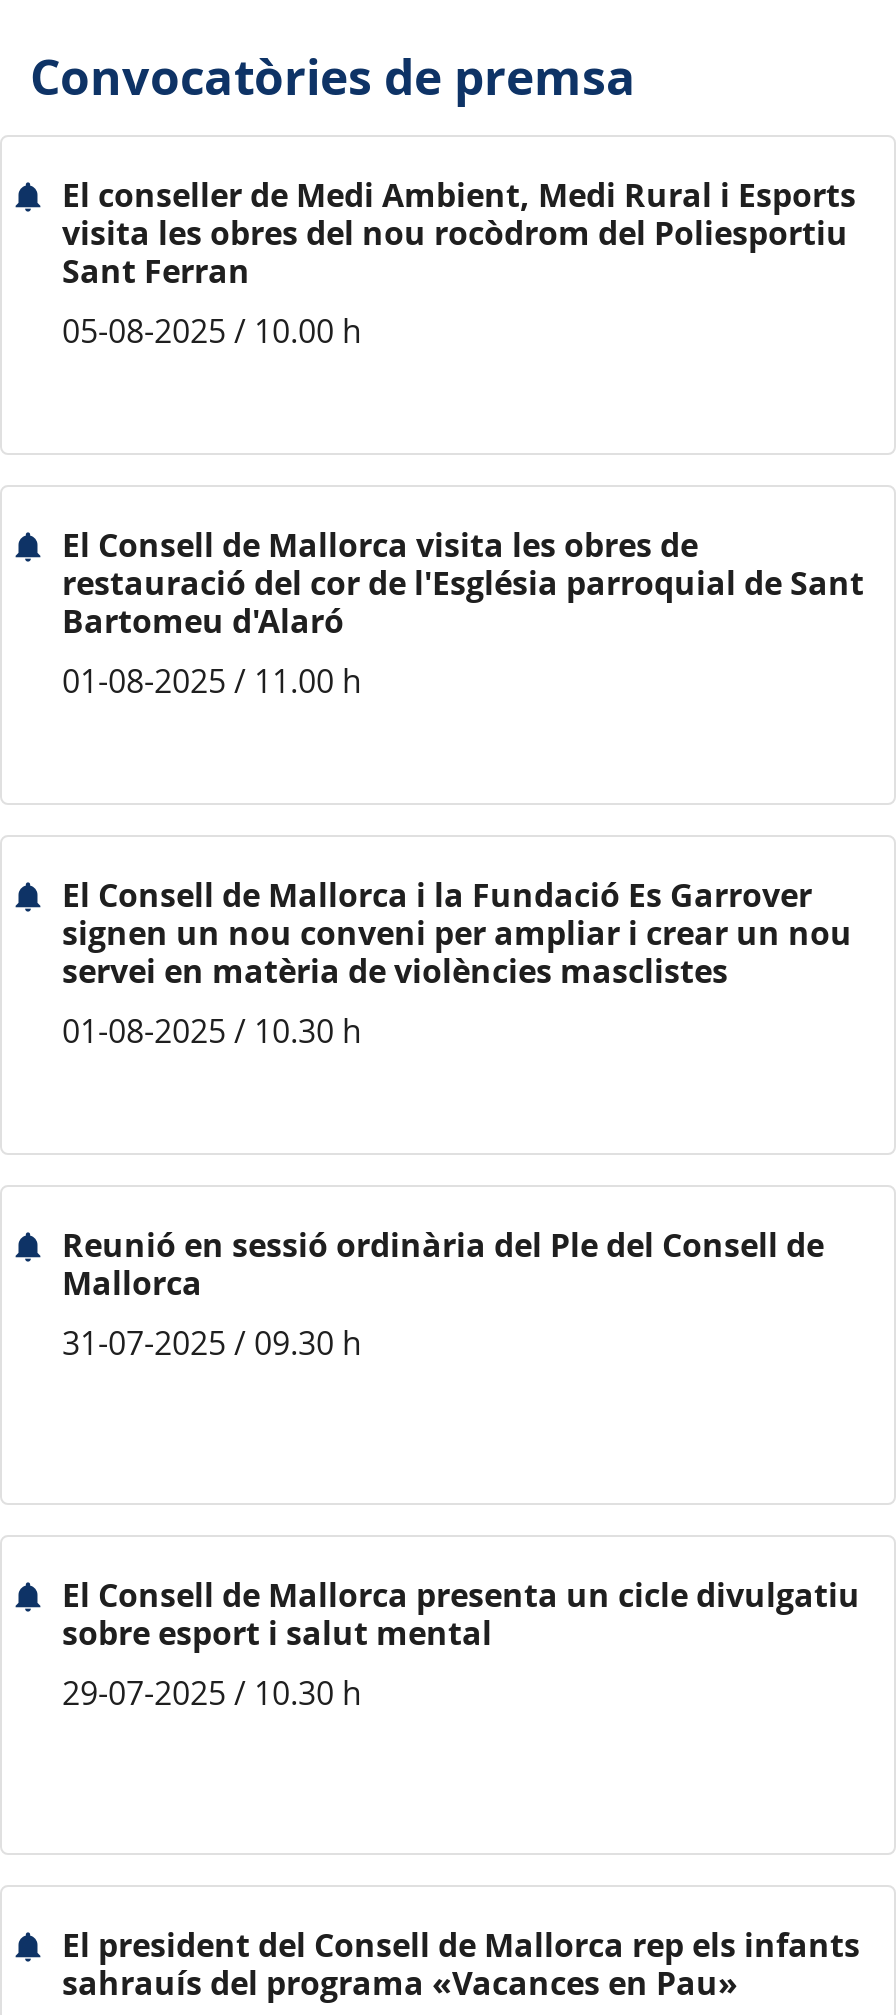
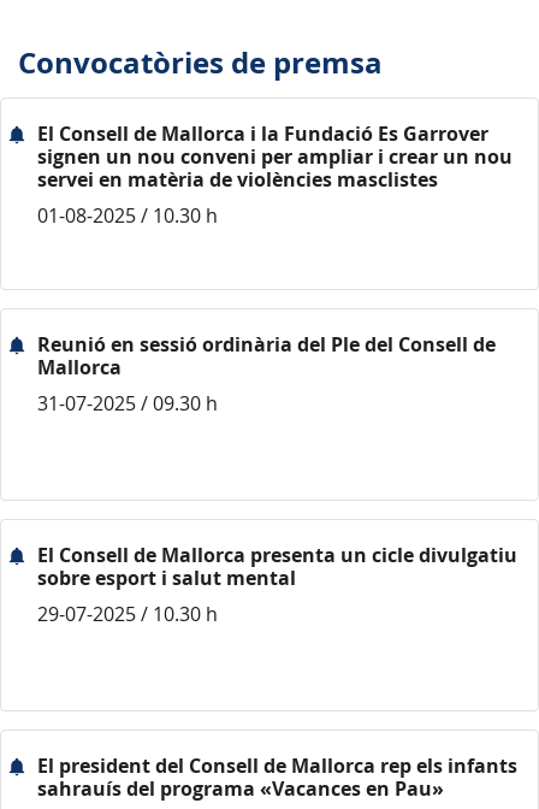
- El conseller de Medi Ambient, Medi Rural i Esports
- visita les obres del nou rocòdrom del Poliesportiu
- Sant Ferran
- 05-08-2025 / 10.00 h

- El Consell de Mallorca visita les obres de
- restauració del cor de l'Església parroquial de Sant
- Bartomeu d'Alaró
- 01-08-2025 / 11.00 h
